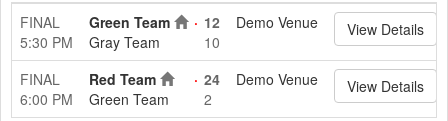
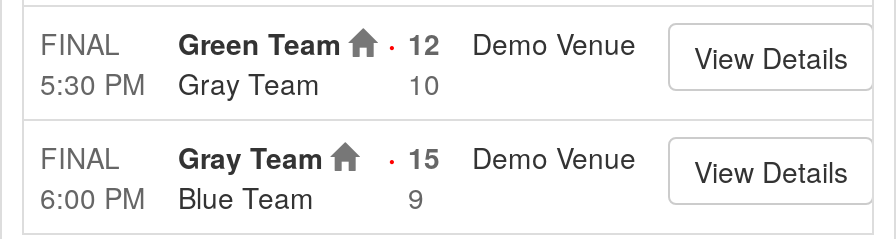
- Red Team
+ Gray Team

- 24 Demo Venue View Details
+ 15 Demo Venue View Details

- Green Team
+ Blue Team

- 2
+ 9
